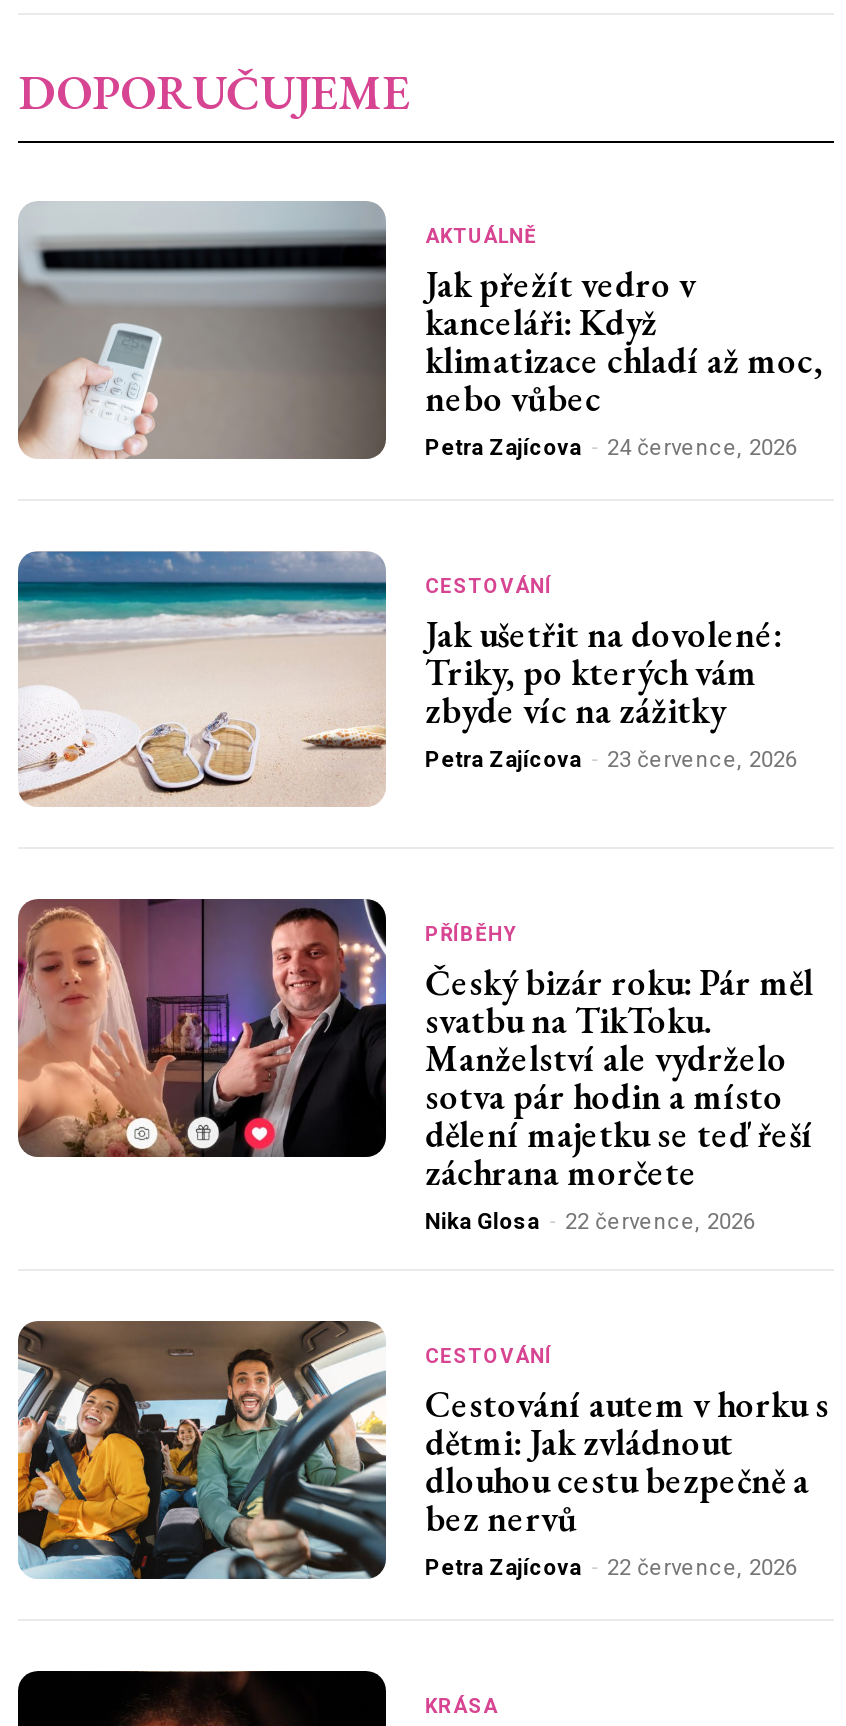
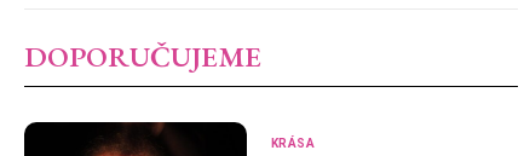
- [image]
- AKTUÁLNĚ
- Jak přežít vedro v
- kanceláři: Když
- klimatizace chladí až moc,
- nebo vůbec
- Petra Zajícova - 24 července, 2026

- [image]
- CESTOVÁNÍ
- Jak ušetřit na dovolené:
- Triky, po kterých vám
- zbyde víc na zážitky
- Petra Zajícova - 23 července, 2026

- [image]
- PŘÍBĚHY
- Český bizár roku: Pár měl
- svatbu na TikToku.
- Manželství ale vydrželo
- sotva pár hodin a místo
- dělení majetku se teď řeší
- záchrana morčete
- Nika Glosa - 22 července, 2026

- [image]
- CESTOVÁNÍ
- Cestování autem v horku s
- dětmi: Jak zvládnout
- dlouhou cestu bezpečně a
- bez nervů
- Petra Zajícova - 22 července, 2026
